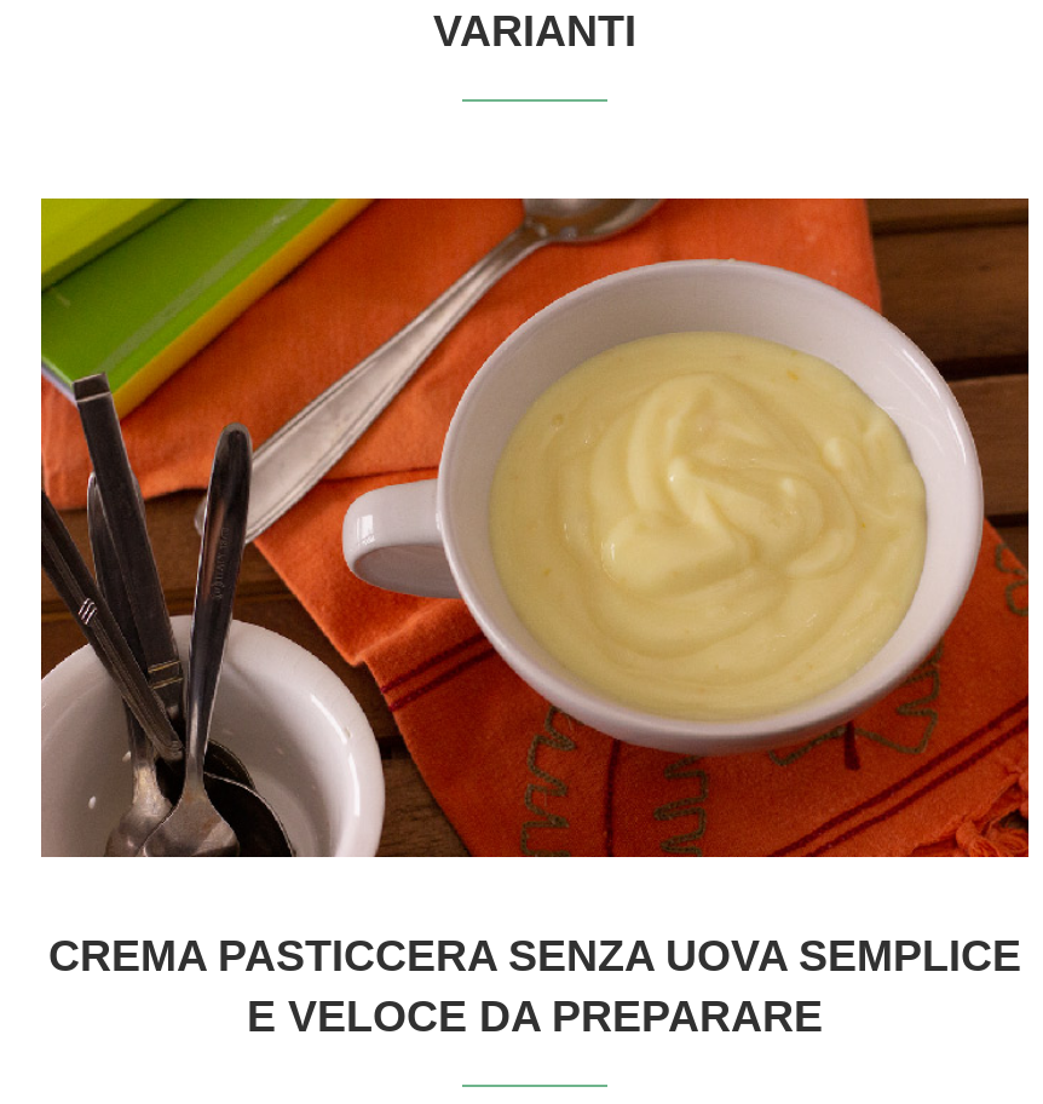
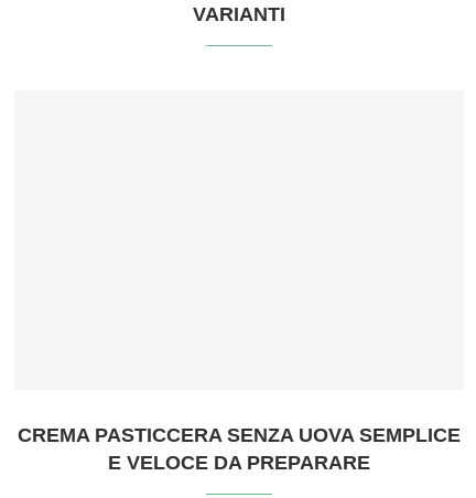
- [image]
